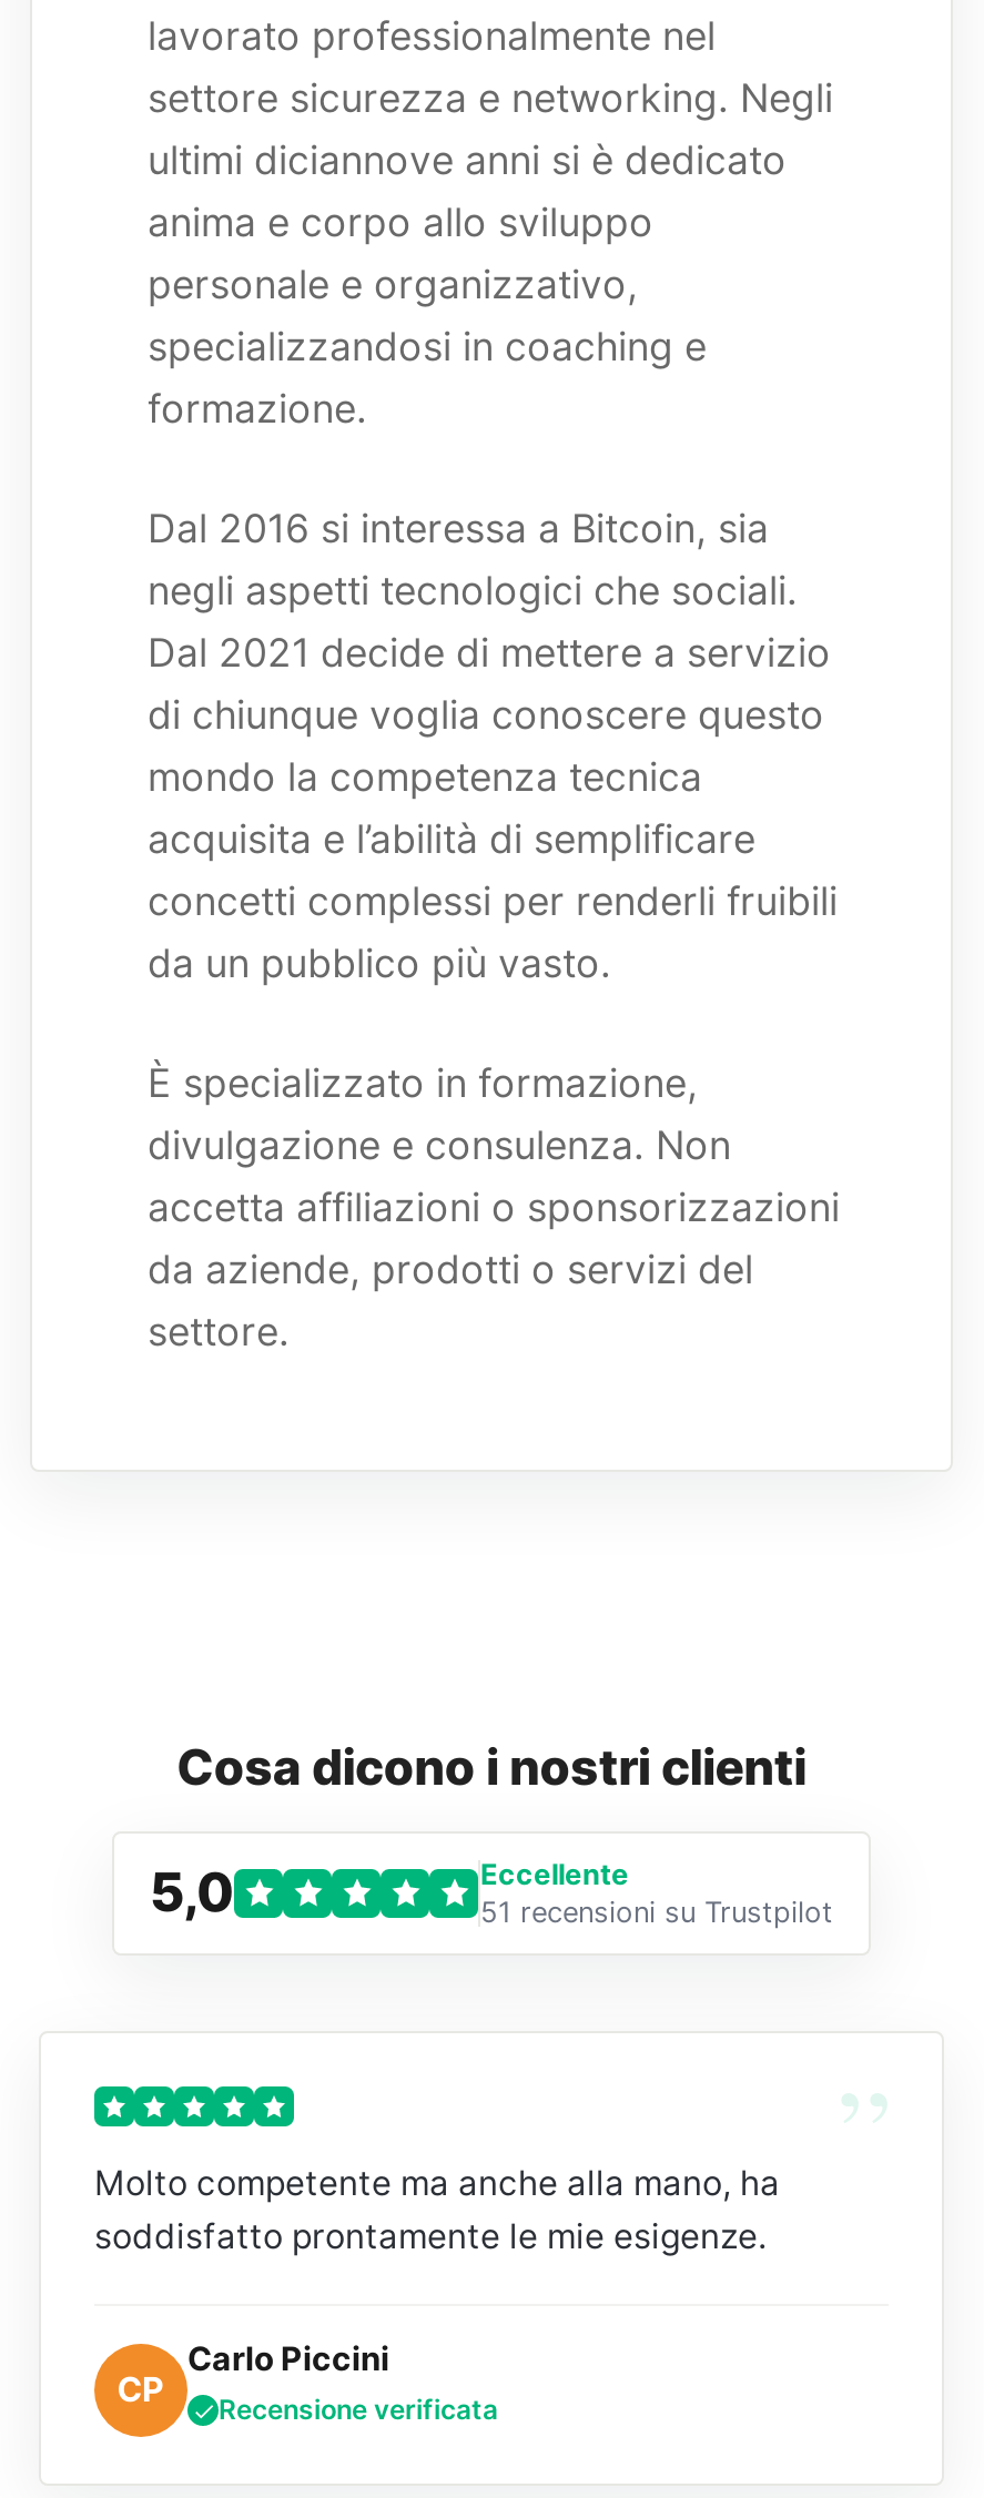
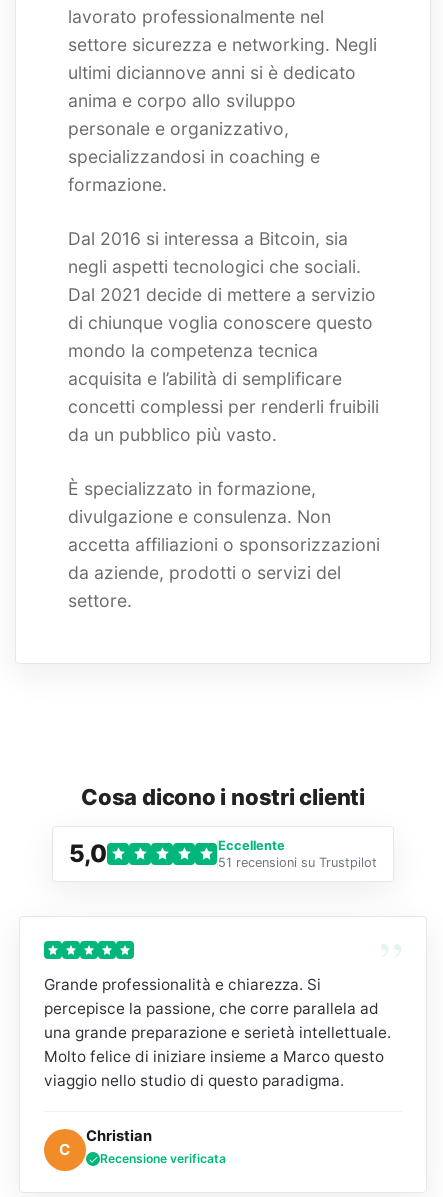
- Molto competente ma anche alla mano, ha
- soddisfatto prontamente le mie esigenze.
+ Grande professionalità e chiarezza. Si
+ percepisce la passione, che corre parallela ad
+ una grande preparazione e serietà intellettuale.
+ Molto felice di iniziare insieme a Marco questo
+ viaggio nello studio di questo paradigma.

- Carlo Piccini
+ Christian

- CP
+ C
